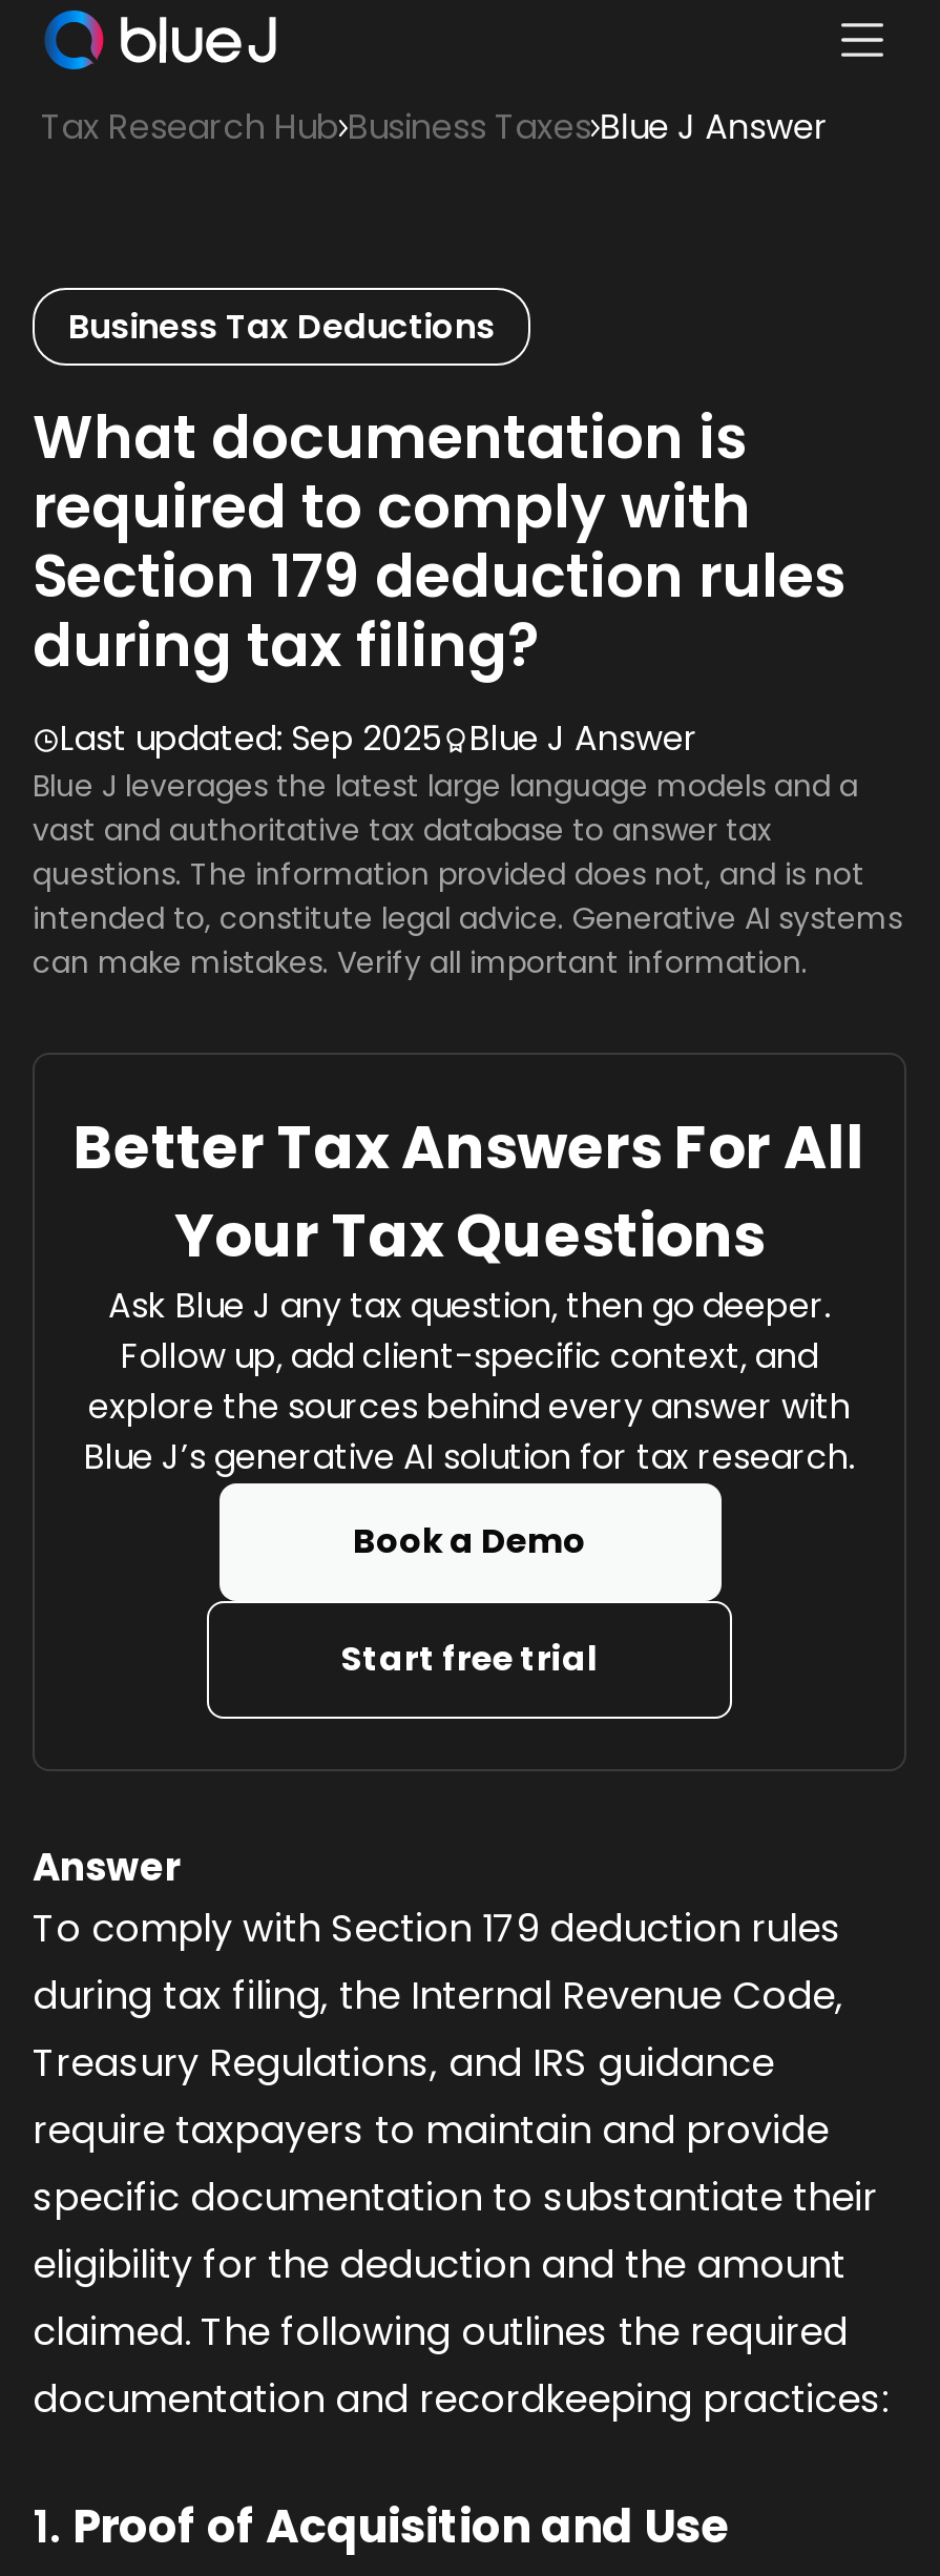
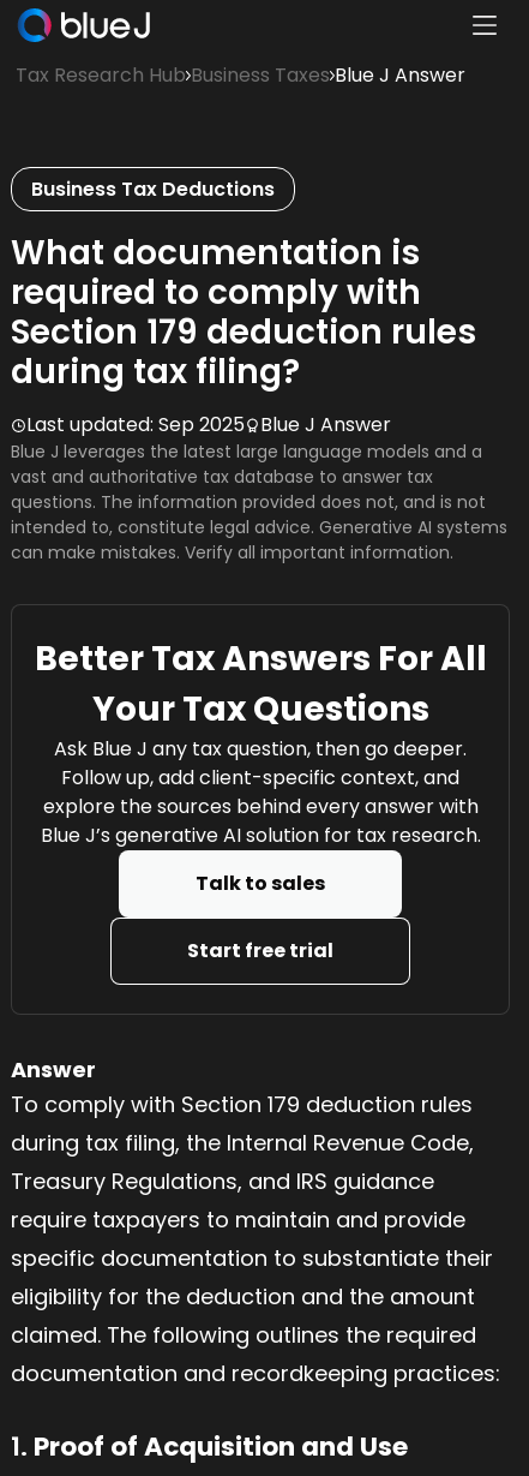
- Book a Demo
+ Talk to sales
